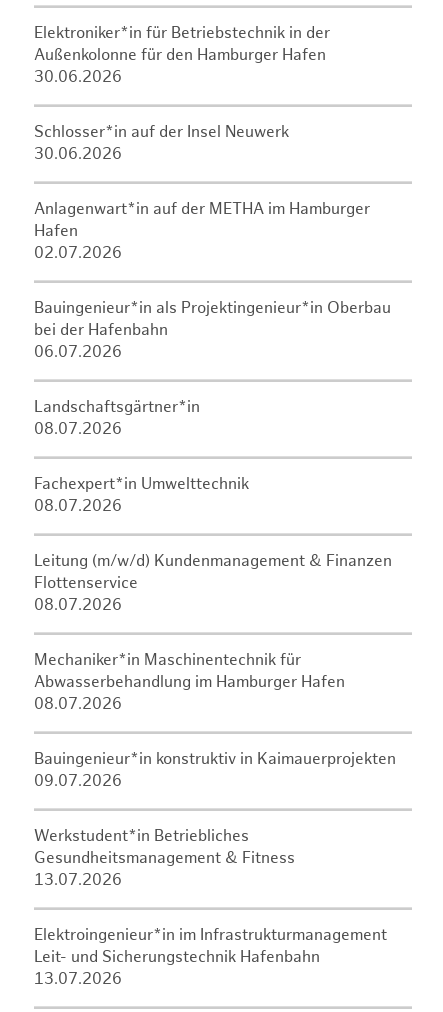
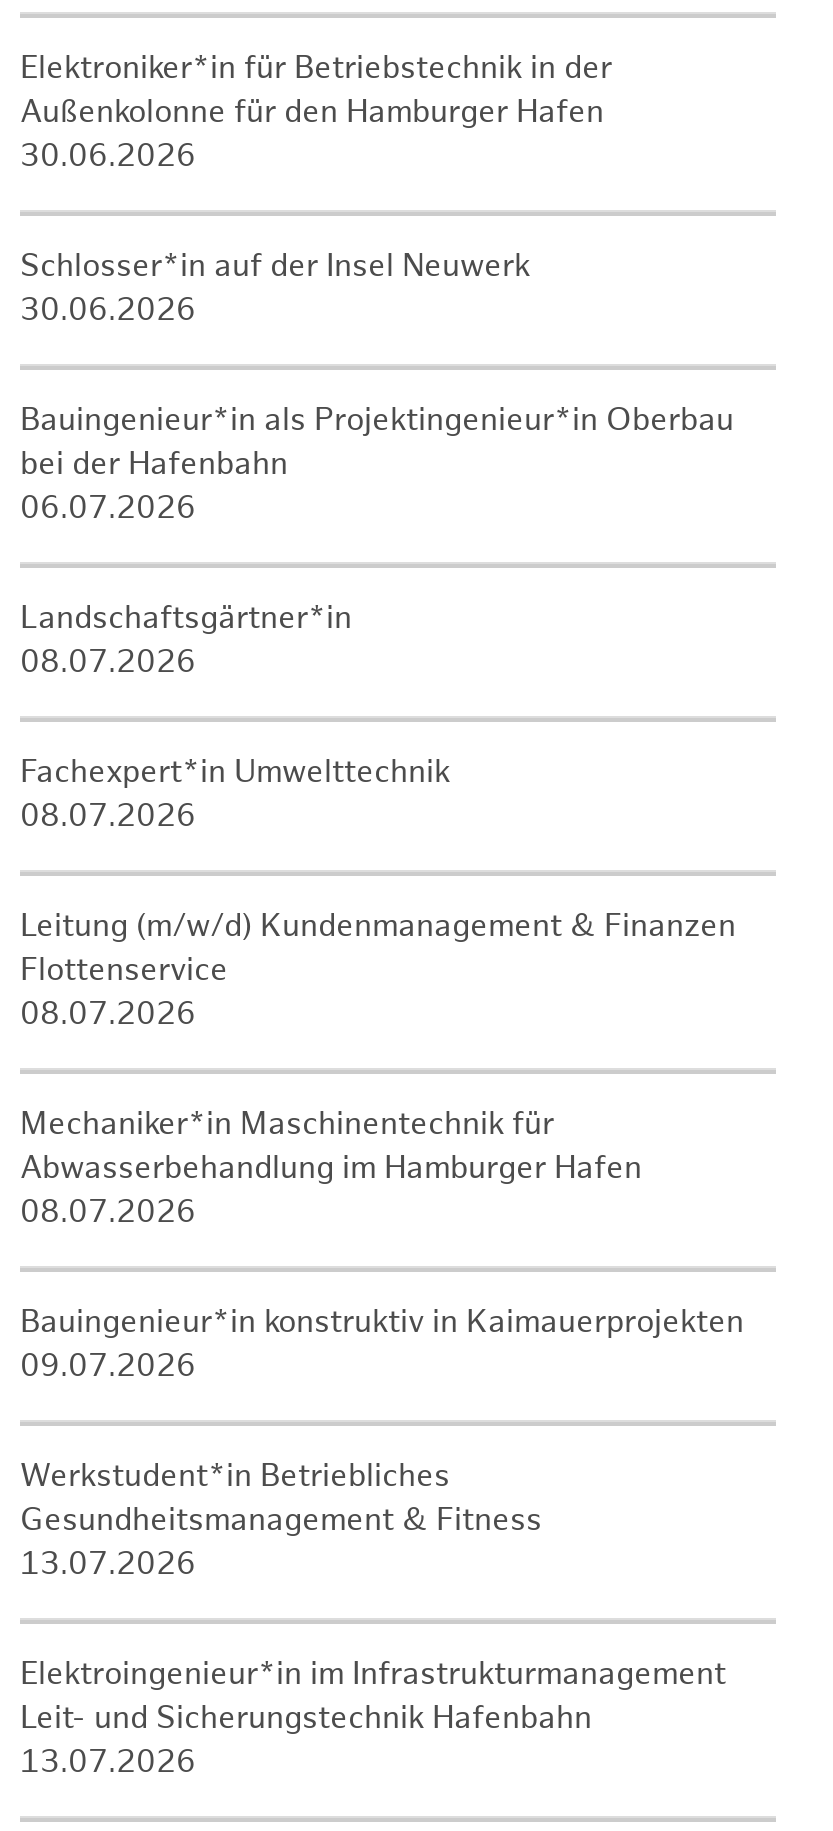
- Anlagenwart*in auf der METHA im Hamburger
- Hafen
- 02.07.2026
